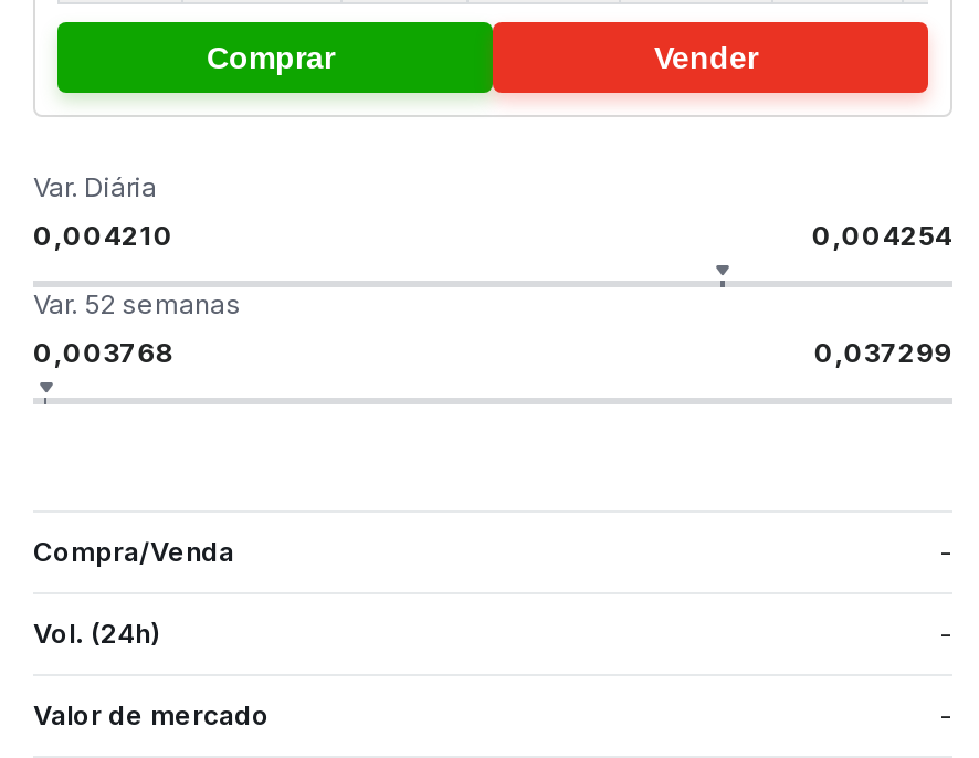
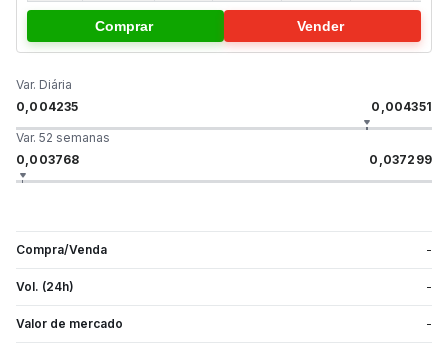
- 0,004210
+ 0,004235

- 0,004254
+ 0,004351
